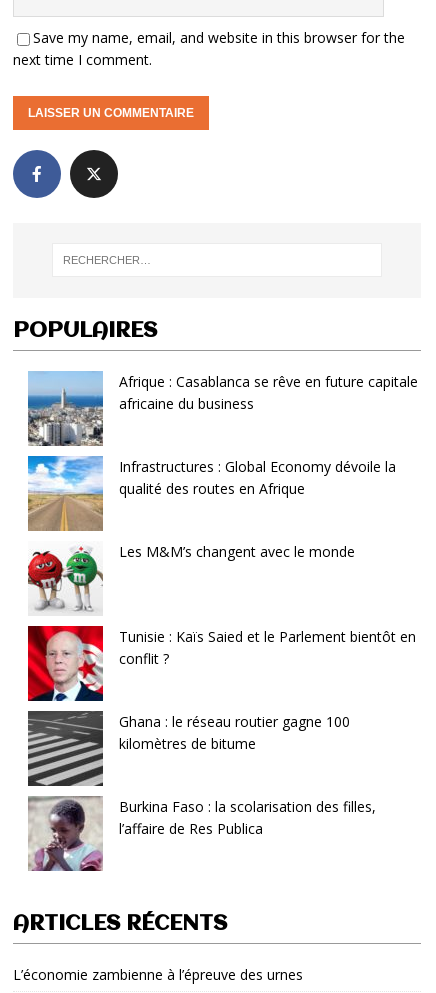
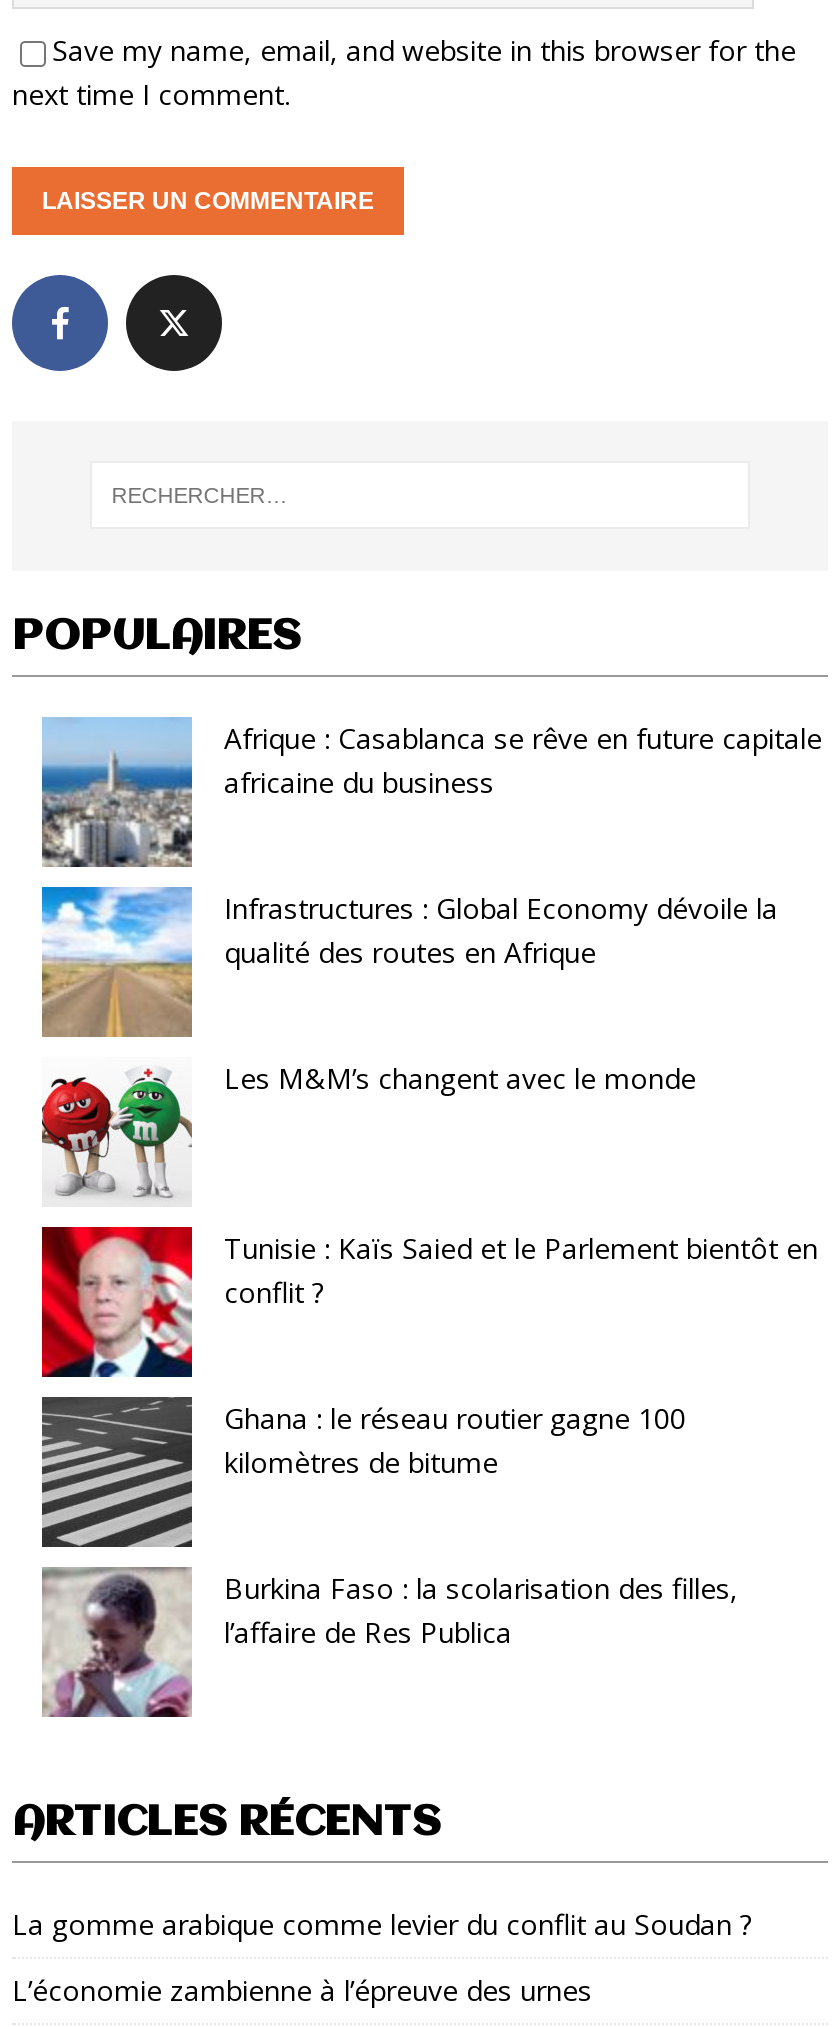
+ La gomme arabique comme levier du conflit au Soudan ?
